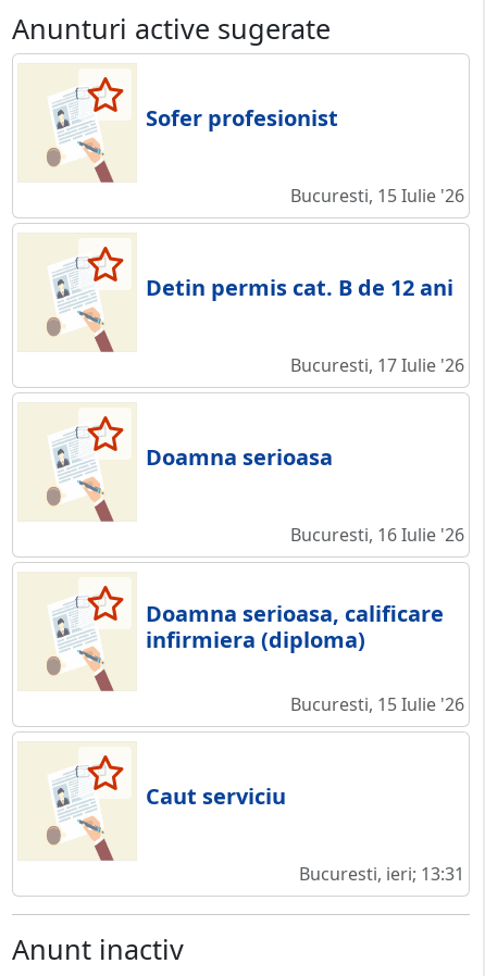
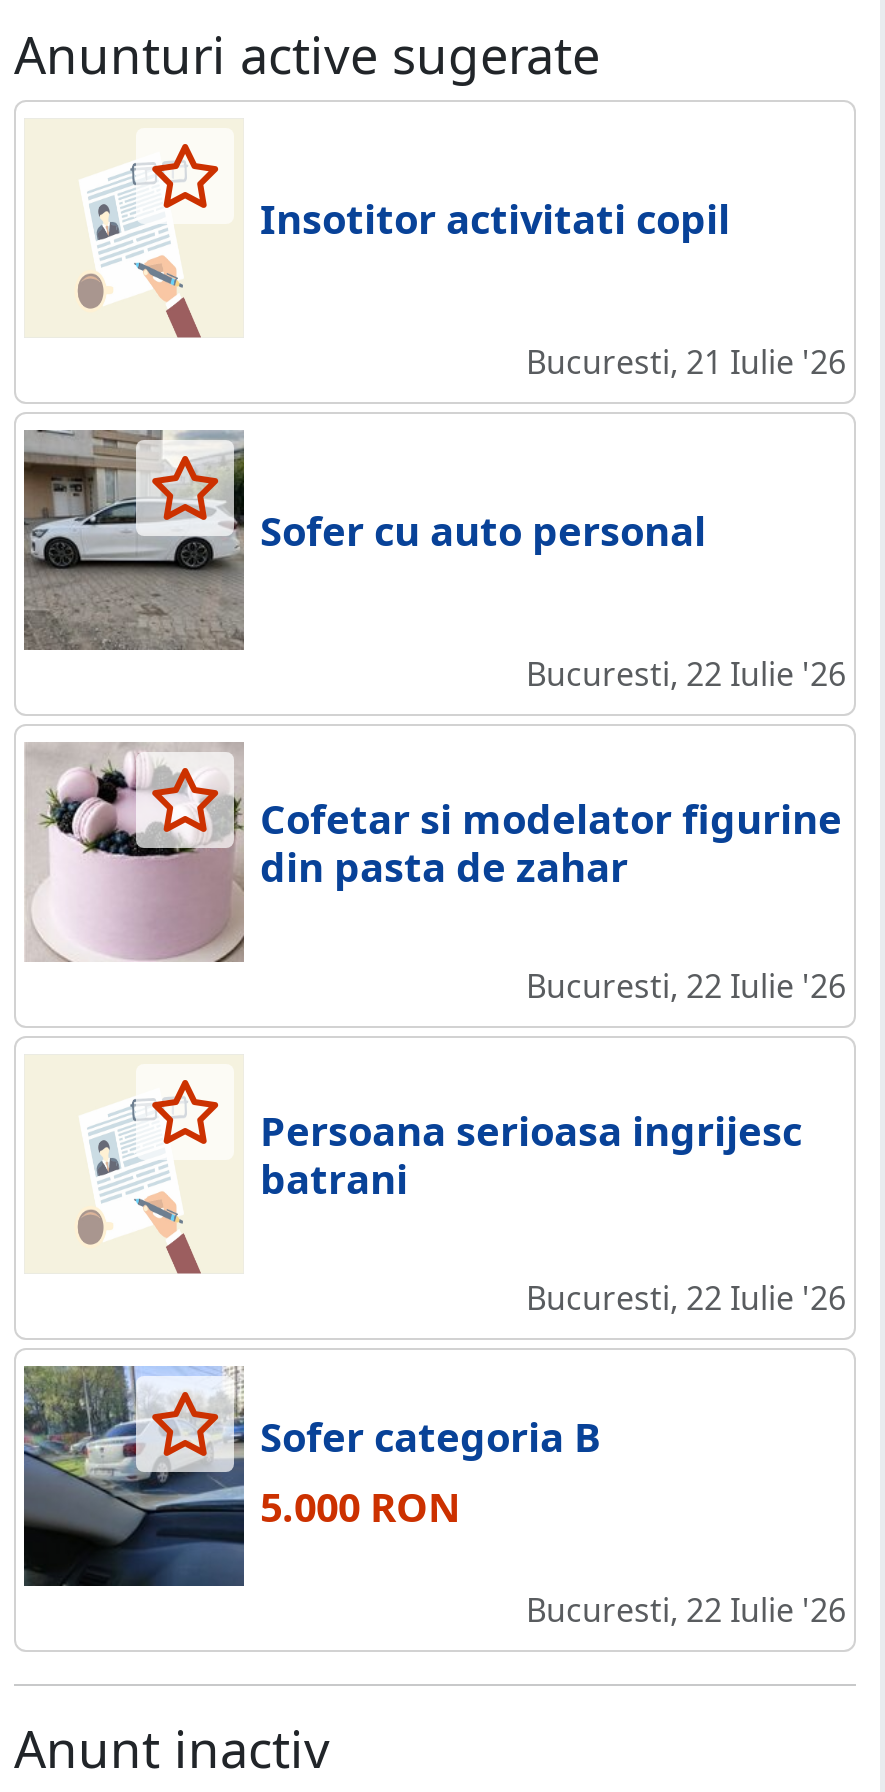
- Sofer profesionist
+ Insotitor activitati copil

- Bucuresti, 15 Iulie '26
+ Bucuresti, 21 Iulie '26

- [image]
- Detin permis cat. B de 12 ani
+ [image]
+ Sofer cu auto personal

- Bucuresti, 17 Iulie '26
+ Bucuresti, 22 Iulie '26

- [image]
- Doamna serioasa
+ [image]
+ Cofetar si modelator figurine
+ din pasta de zahar

- Bucuresti, 16 Iulie '26
+ Bucuresti, 22 Iulie '26

- Doamna serioasa, calificare
- infirmiera (diploma)
+ Persoana serioasa ingrijesc
+ batrani

- Bucuresti, 15 Iulie '26
+ Bucuresti, 22 Iulie '26

- [image]
- Caut serviciu
+ [image]
+ Sofer categoria B
+ 5.000 RON

- Bucuresti, ieri; 13:31
+ Bucuresti, 22 Iulie '26
